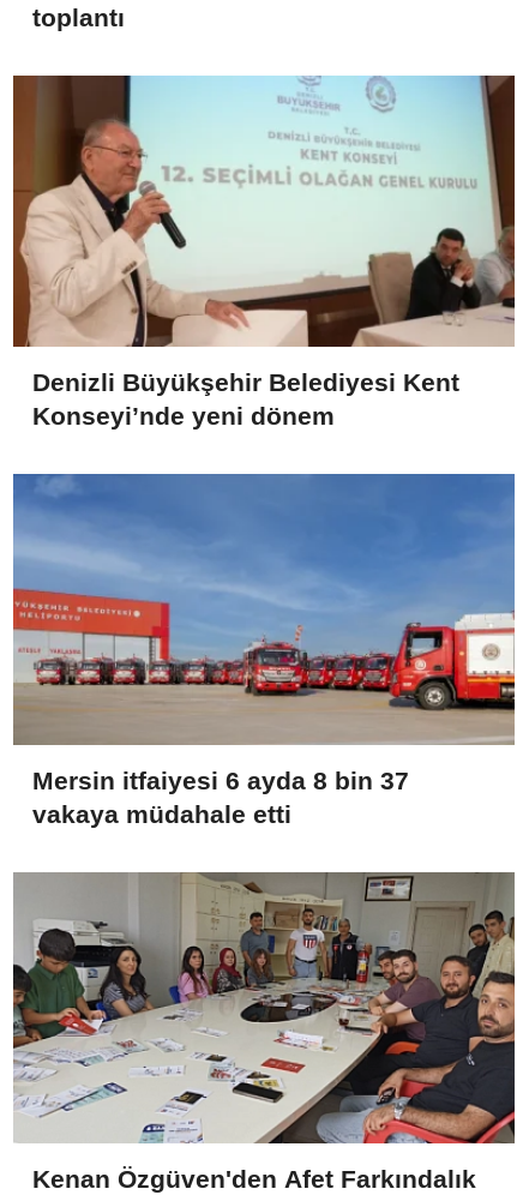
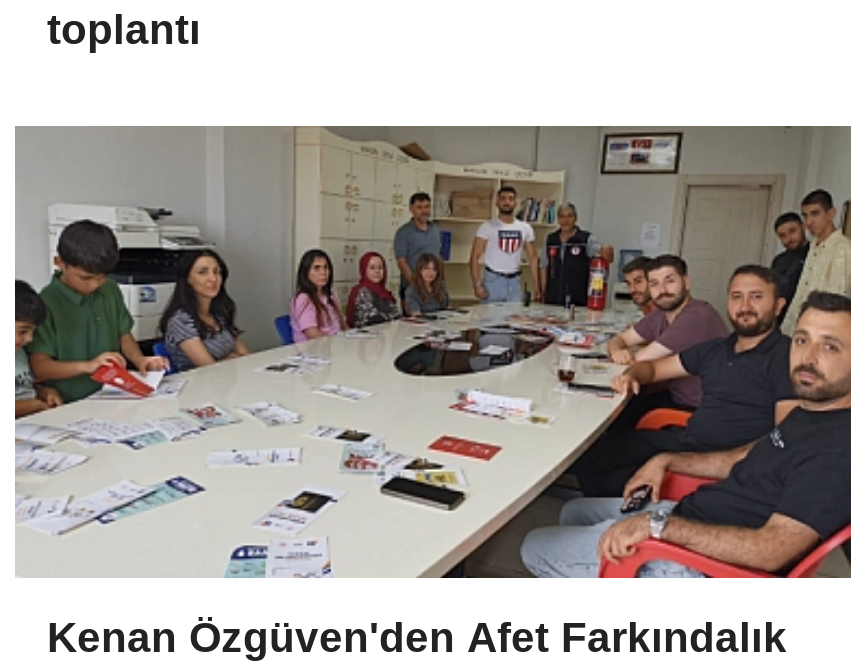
- [image]
- Denizli Büyükşehir Belediyesi Kent
- Konseyi’nde yeni dönem

- [image]
- Mersin itfaiyesi 6 ayda 8 bin 37
- vakaya müdahale etti
